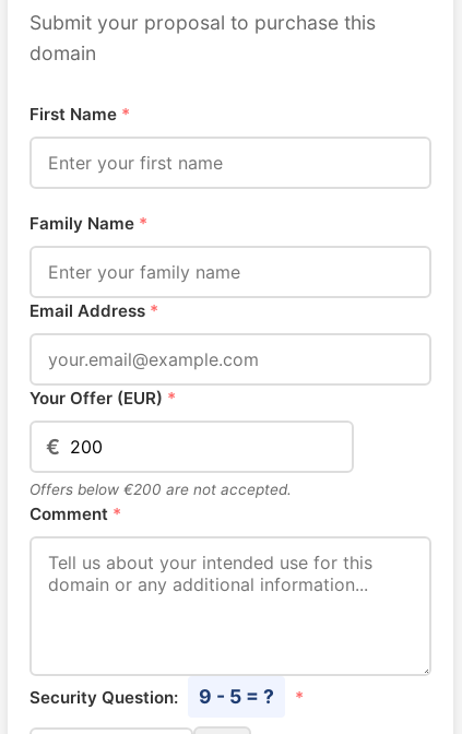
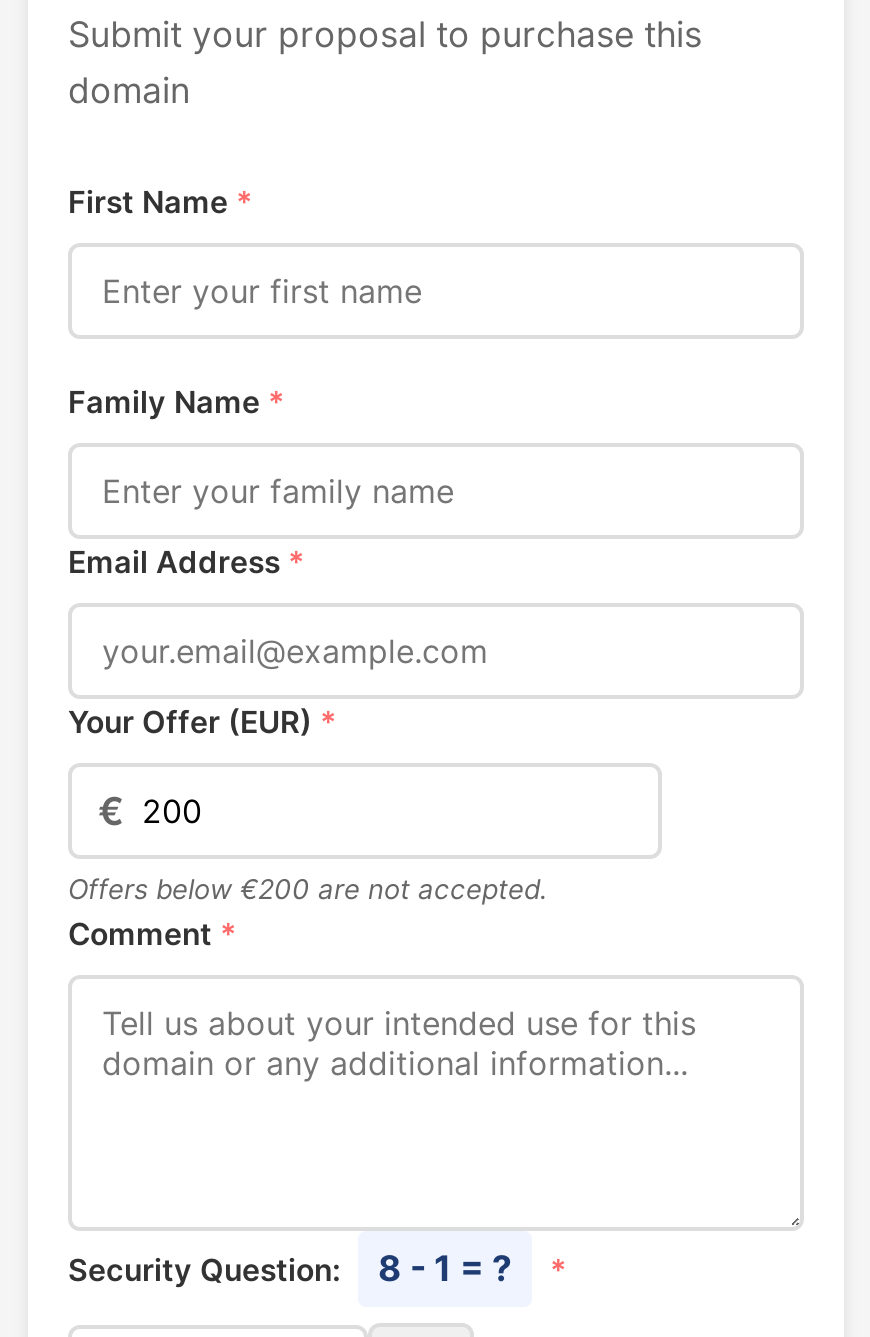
- 9 - 5 = ?
+ 8 - 1 = ?
